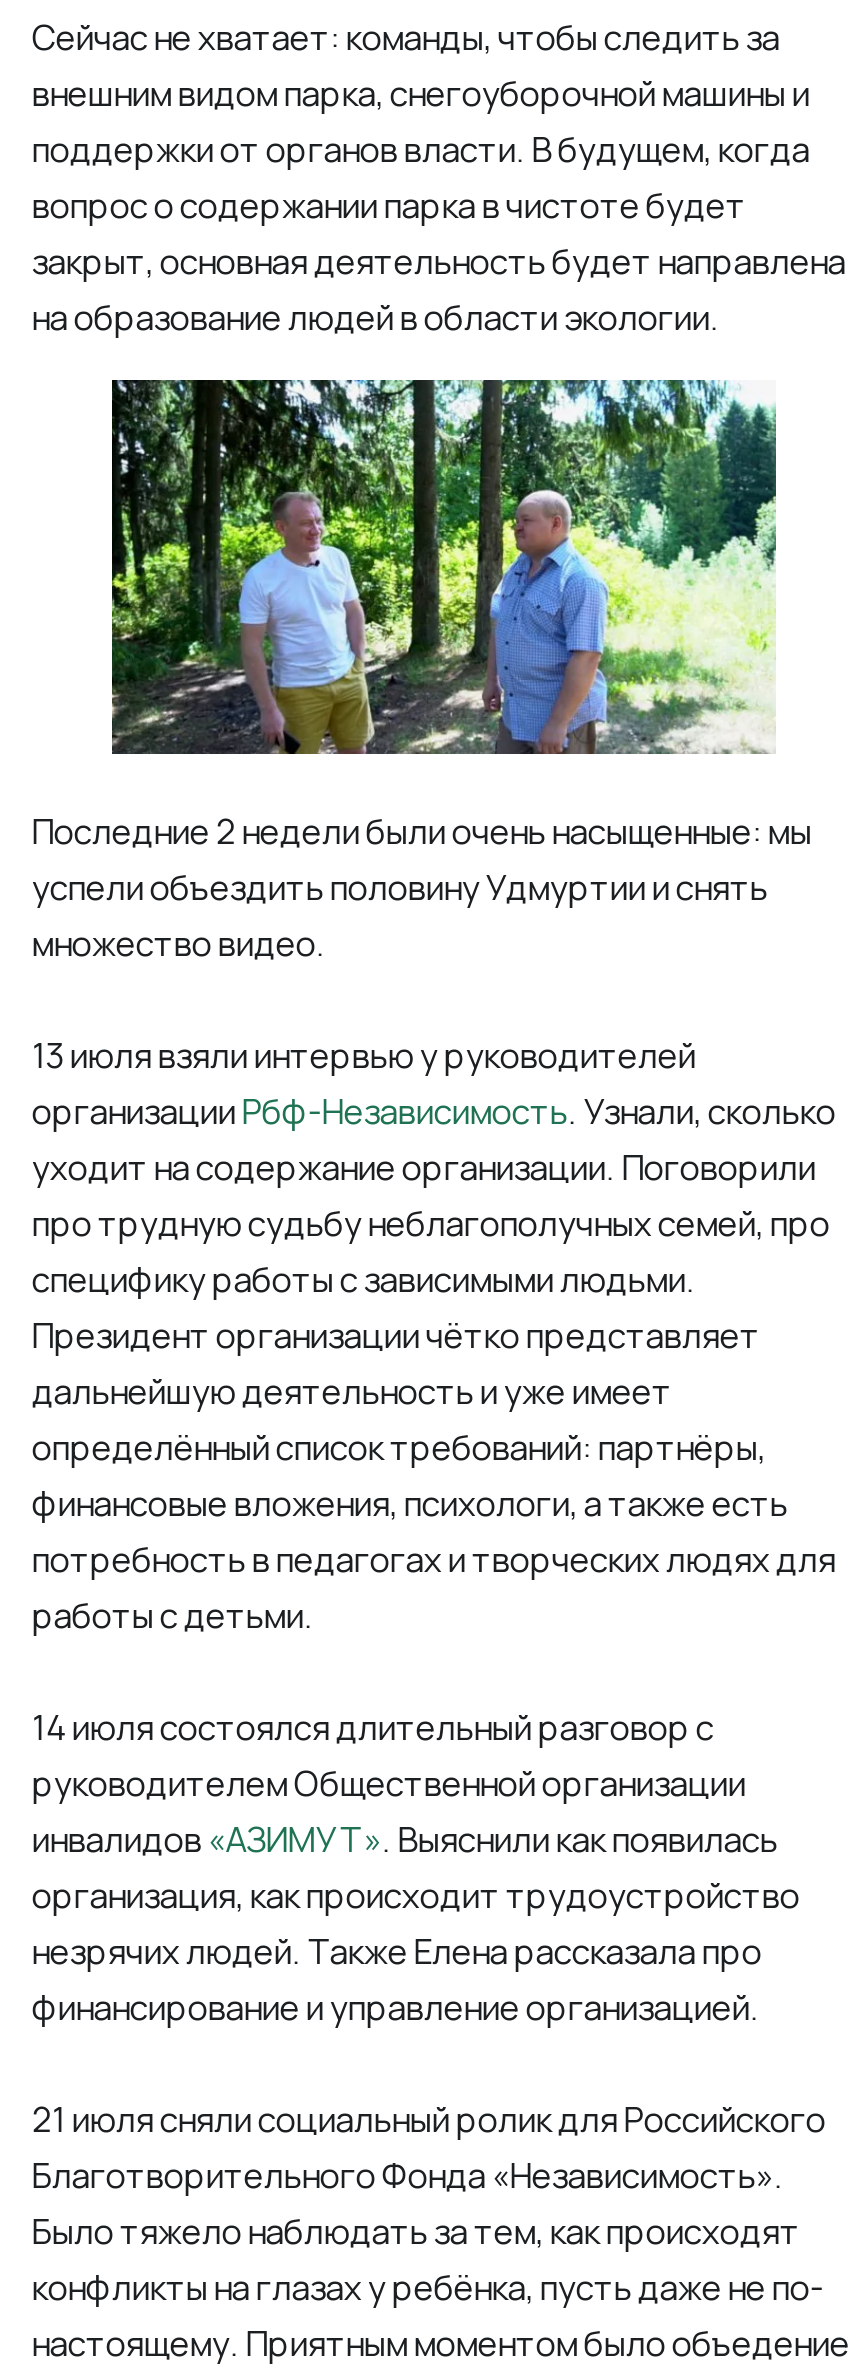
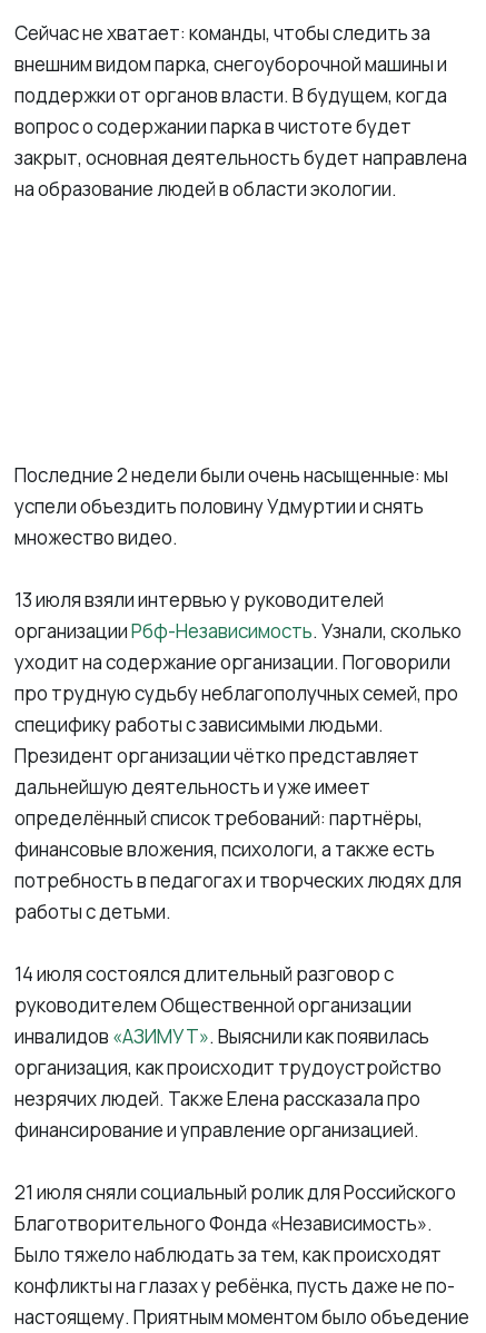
- [image]
